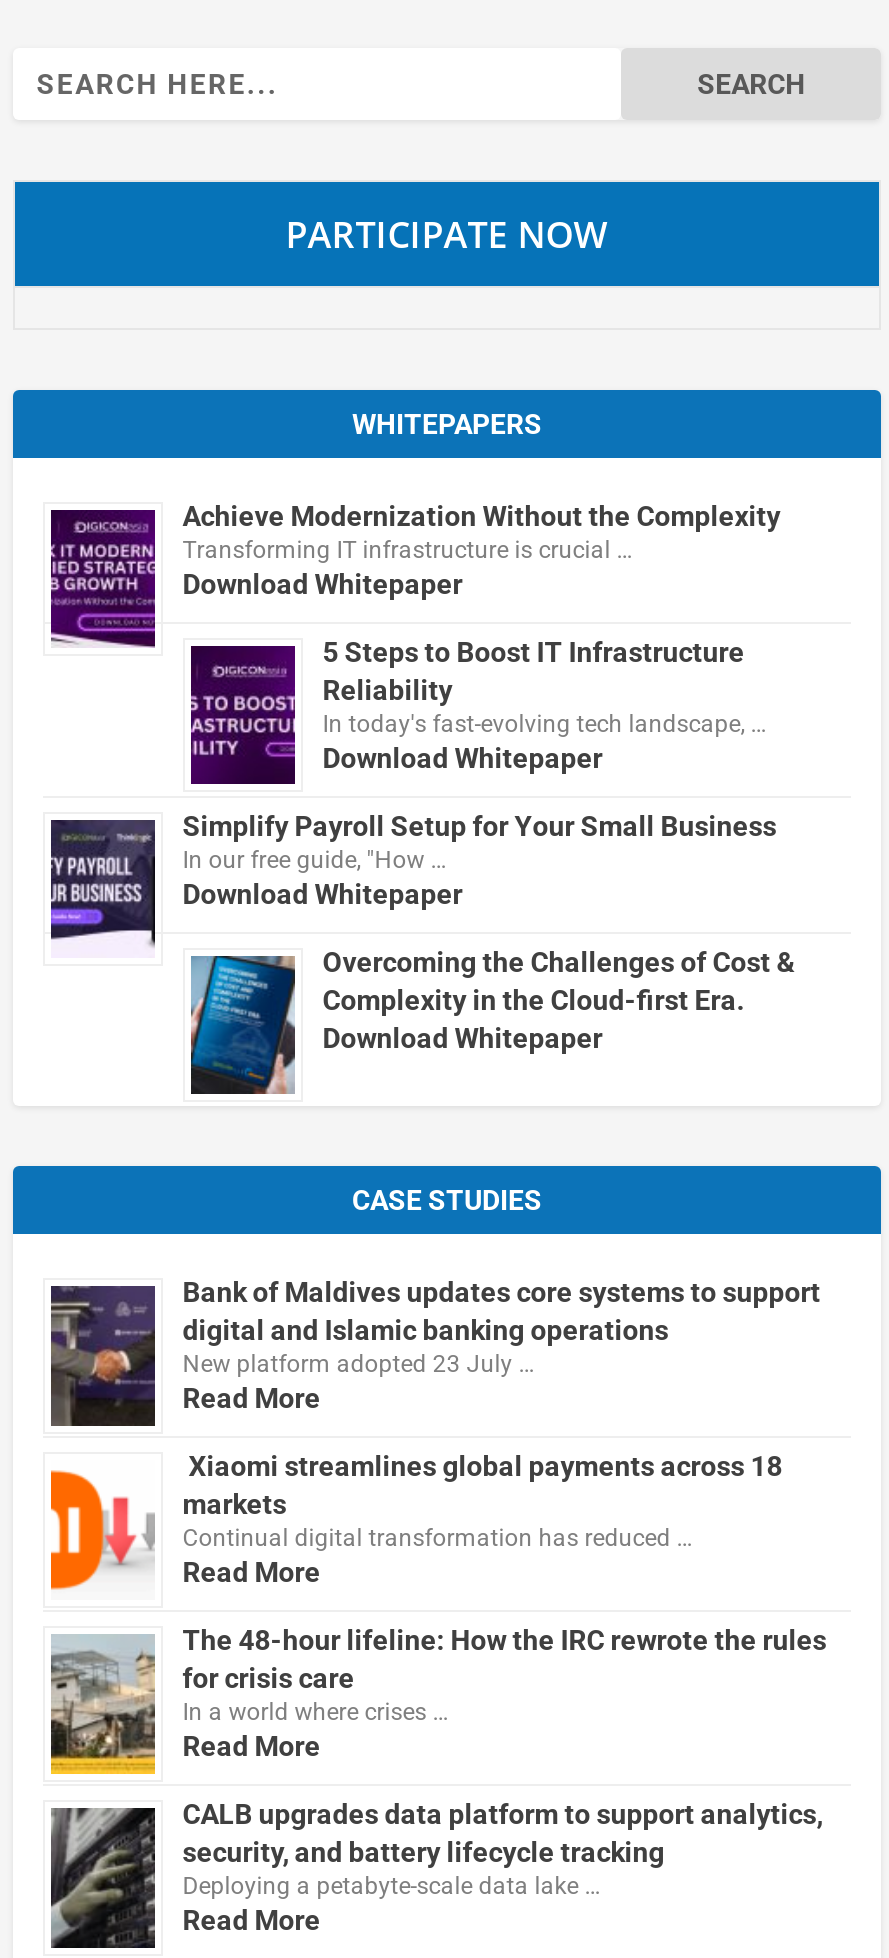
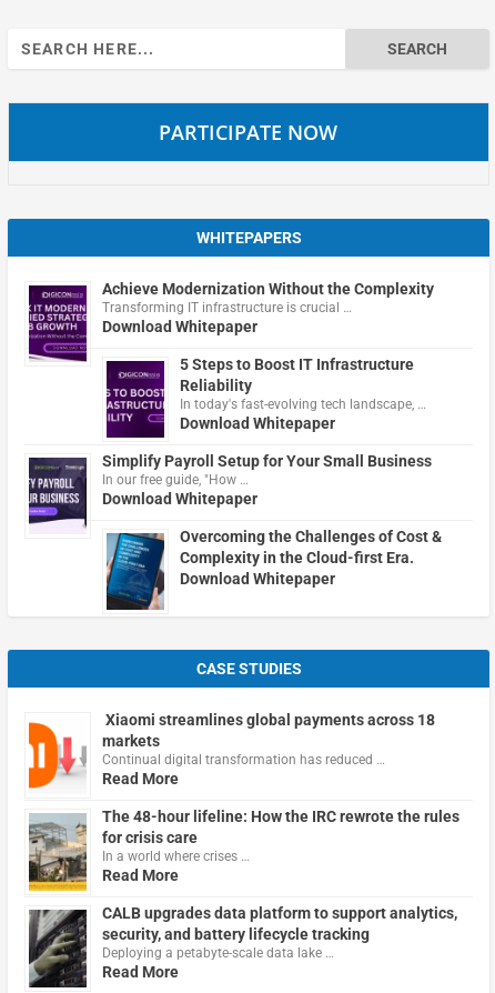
- [image]
- Bank of Maldives updates core systems to support
- digital and Islamic banking operations
- New platform adopted 23 July …
- Read More
